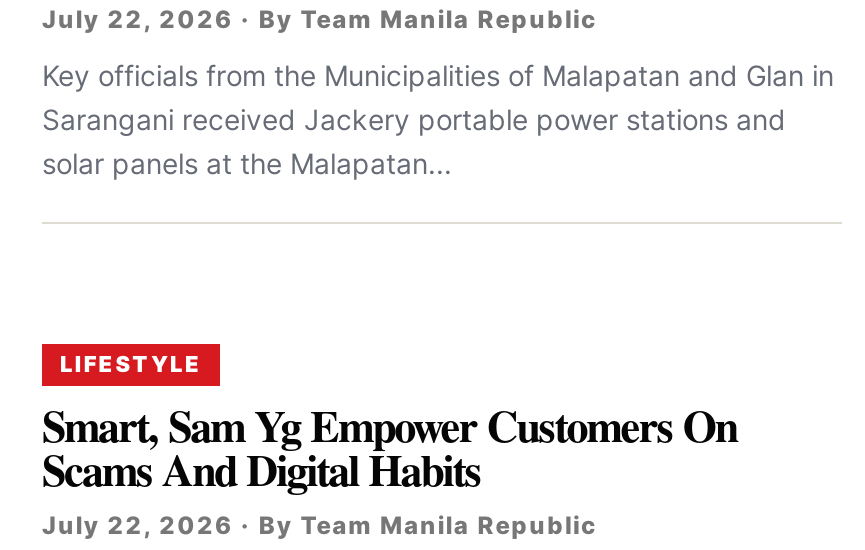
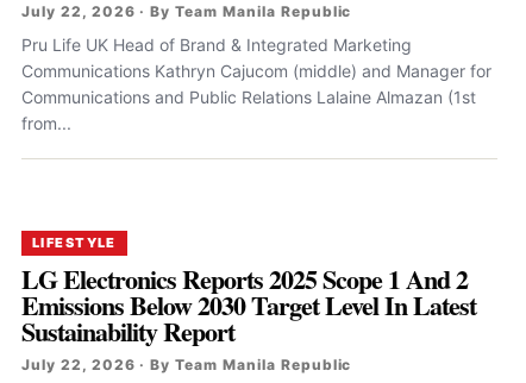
- Key officials from the Municipalities of Malapatan and Glan in
- Sarangani received Jackery portable power stations and
- solar panels at the Malapatan...
+ Pru Life UK Head of Brand & Integrated Marketing
+ Communications Kathryn Cajucom (middle) and Manager for
+ Communications and Public Relations Lalaine Almazan (1st
+ from...

- Smart, Sam Yg Empower Customers On
- Scams And Digital Habits
+ LG Electronics Reports 2025 Scope 1 And 2
+ Emissions Below 2030 Target Level In Latest
+ Sustainability Report
